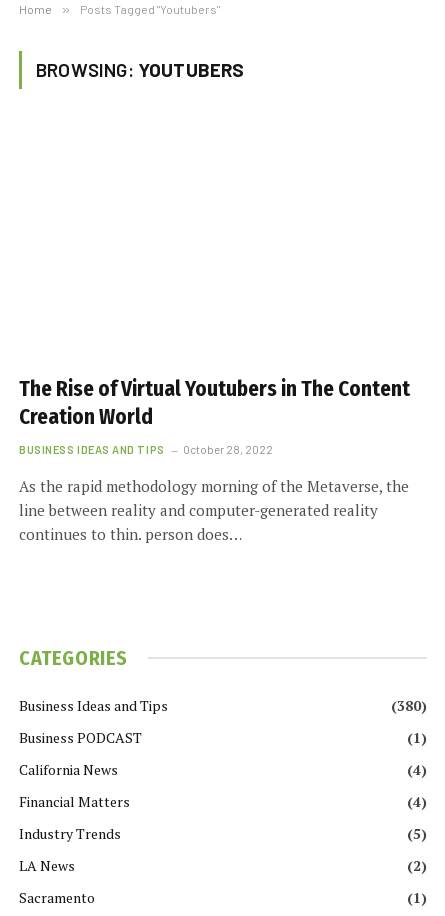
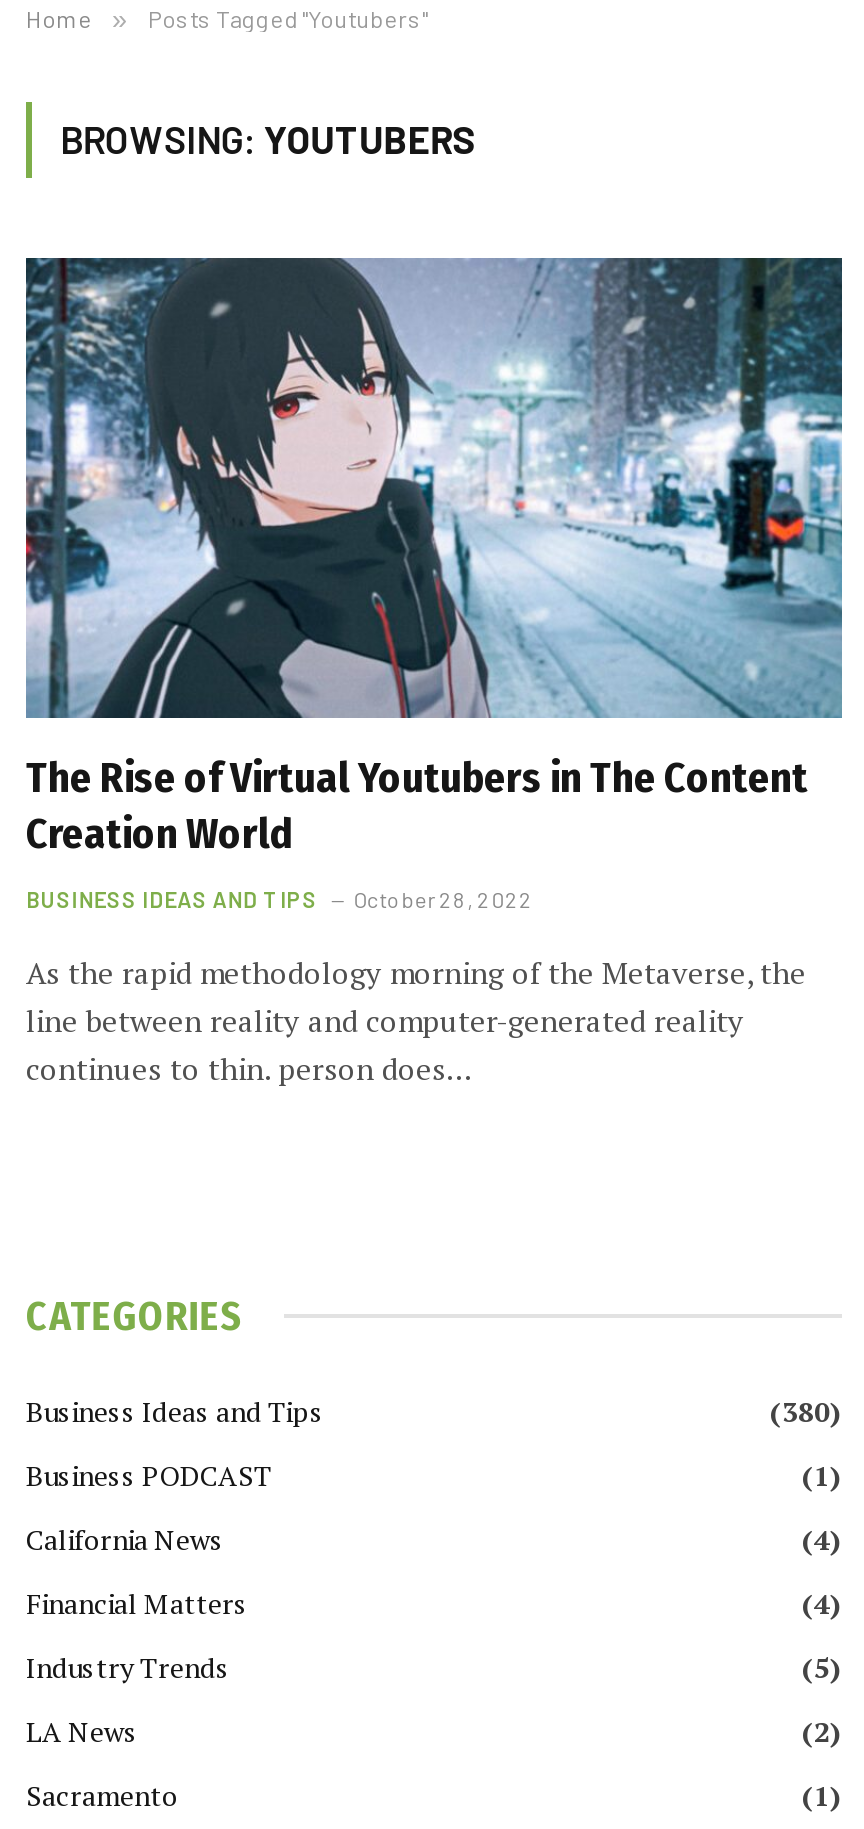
+ [image]
